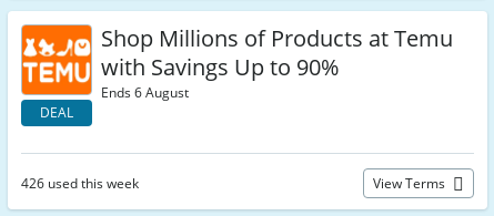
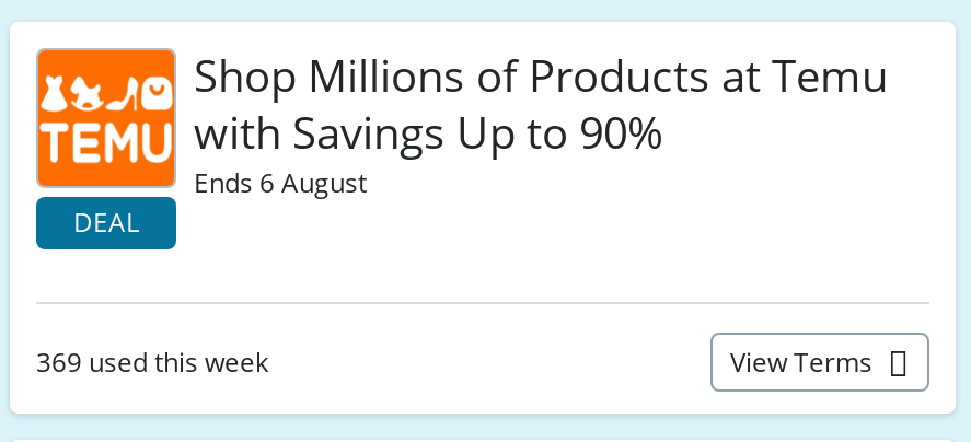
- 426 used this week
+ 369 used this week
